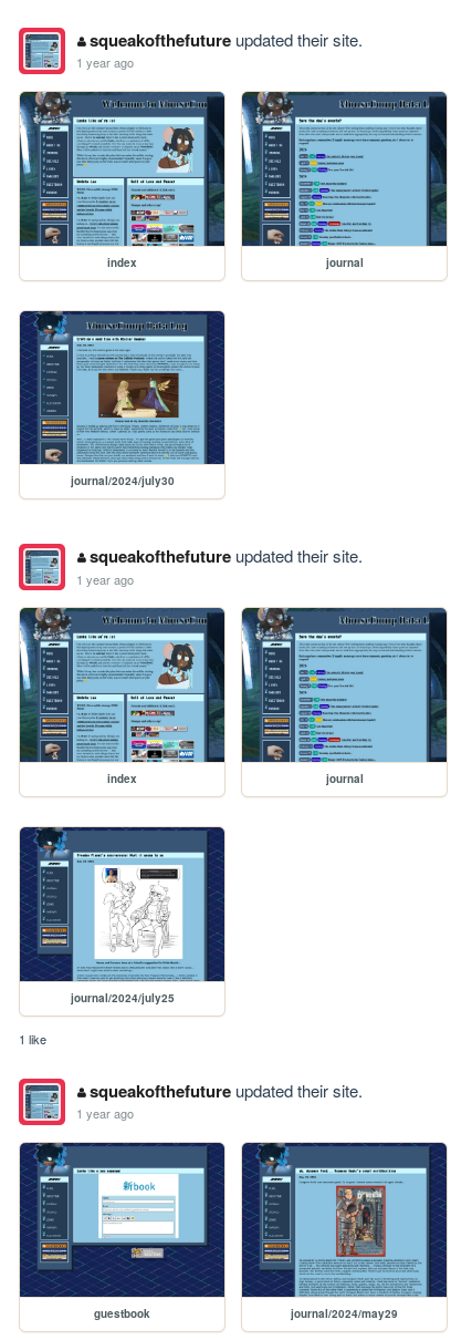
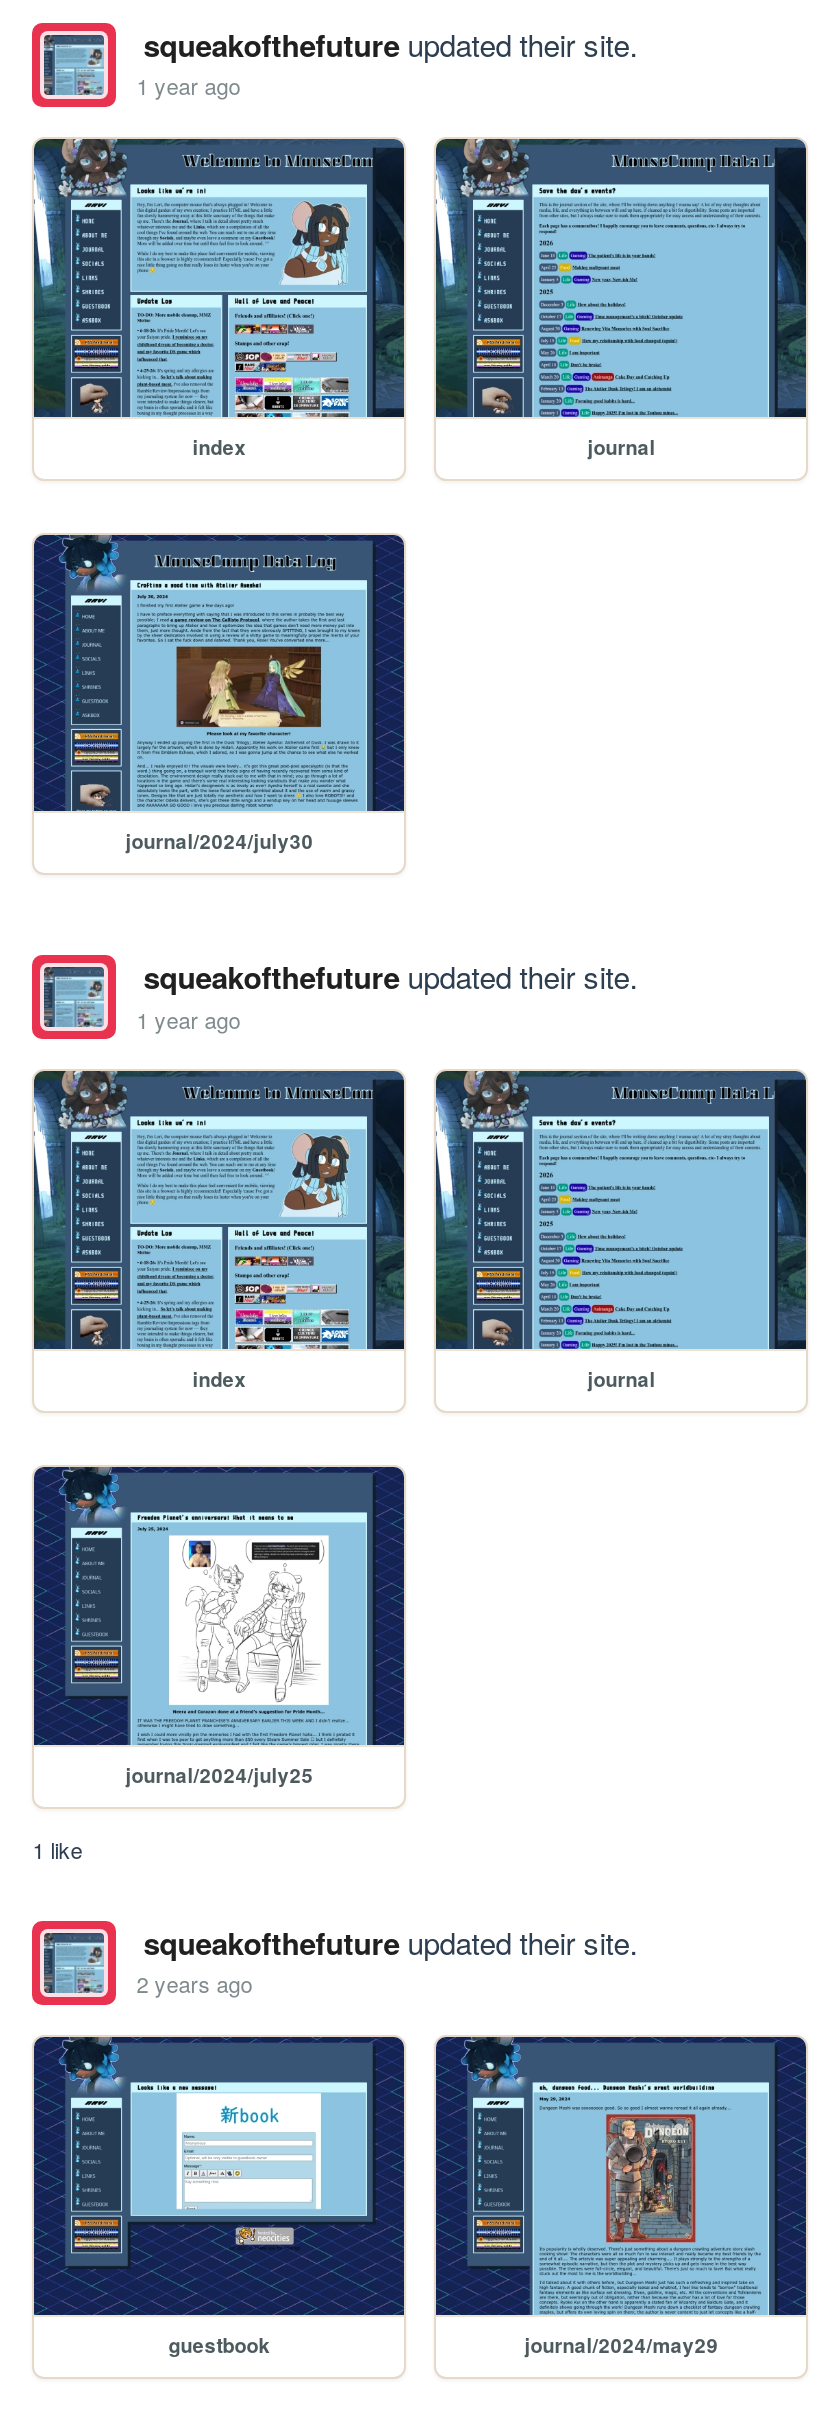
- 1 year ago
+ 2 years ago
